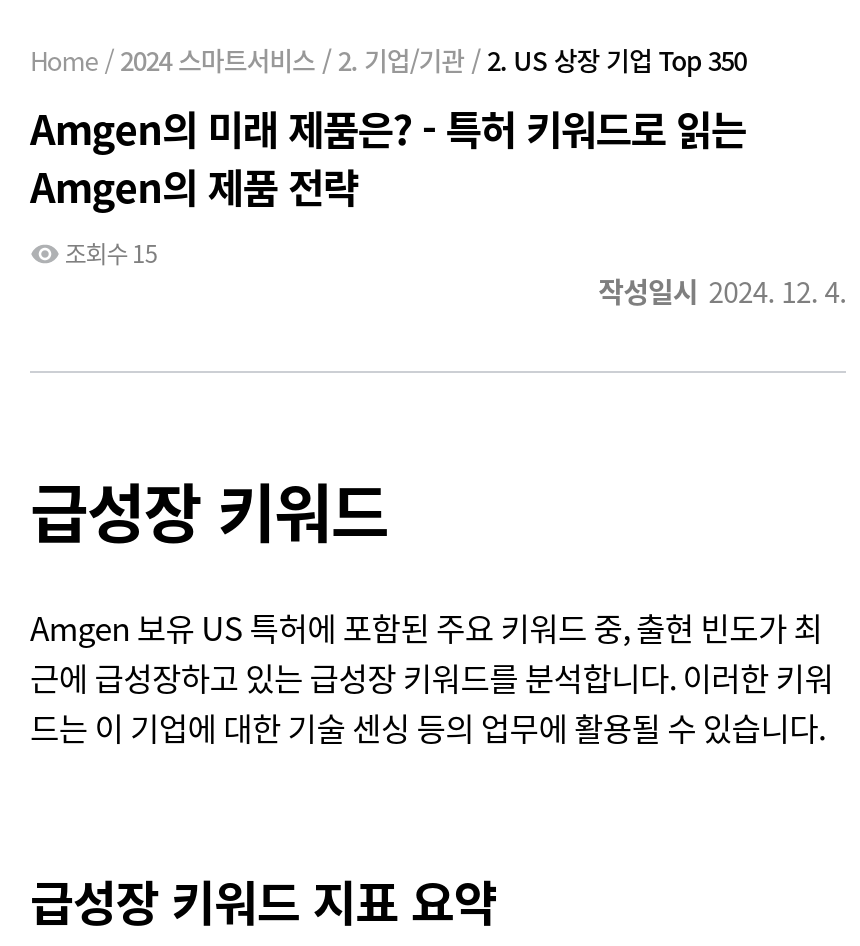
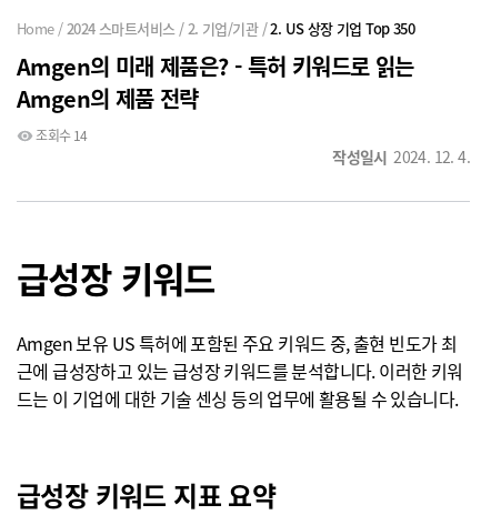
- 조회수 15
+ 조회수 14
